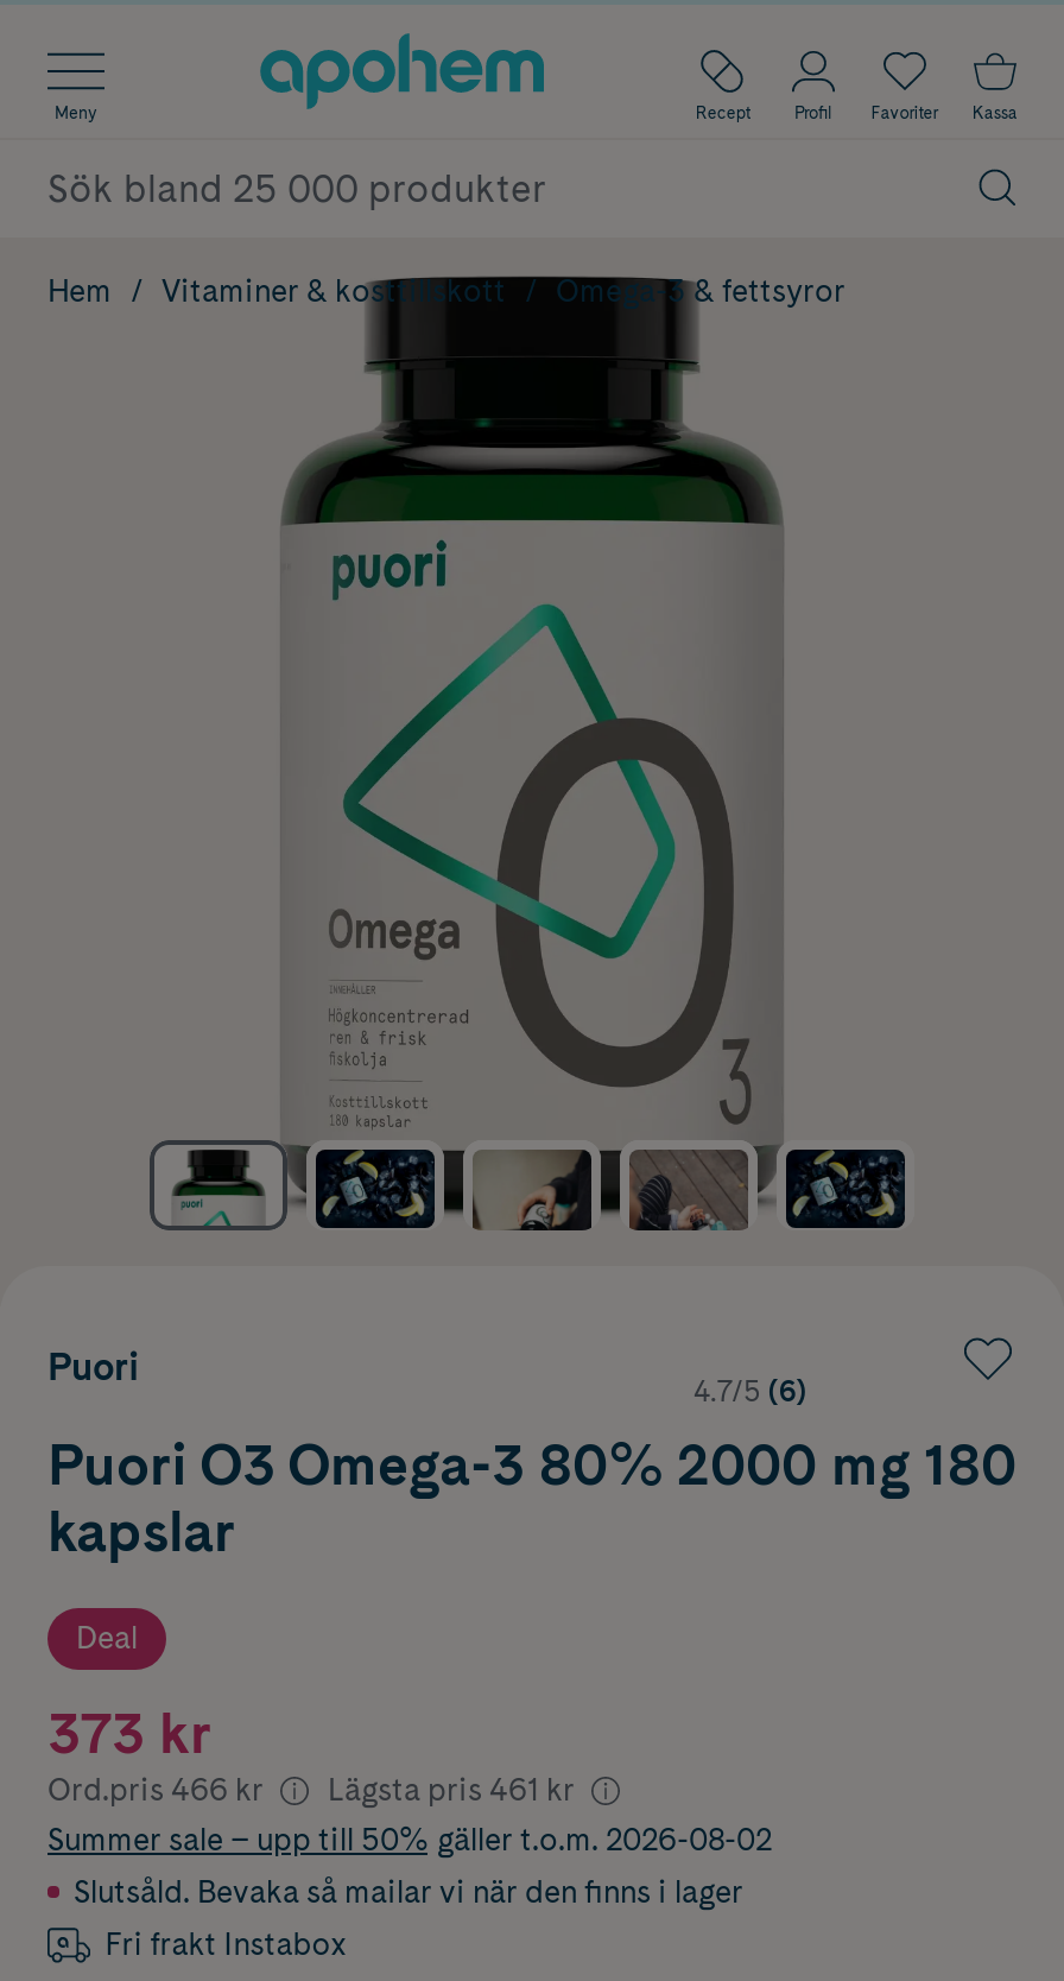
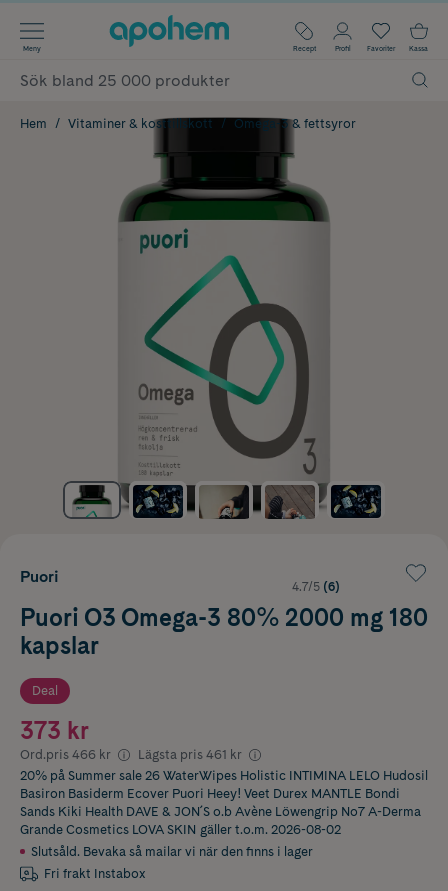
- Summer sale – upp till 50% gäller t.o.m. 2026-08-02
+ 20% på Summer sale 26 WaterWipes Holistic INTIMINA LELO Hudosil
+ Basiron Basiderm Ecover Puori Heey! Veet Durex MANTLE Bondi
+ Sands Kiki Health DAVE & JON´S o.b Avène Löwengrip No7 A-Derma
+ Grande Cosmetics LOVA SKIN gäller t.o.m. 2026-08-02
